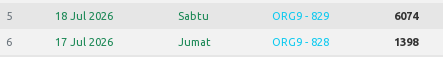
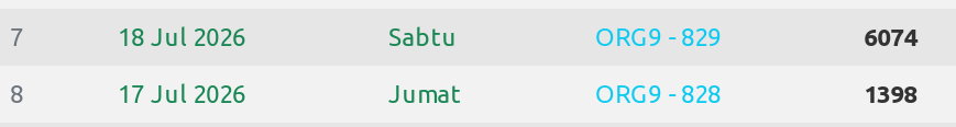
- 5
+ 7

- 6
+ 8
